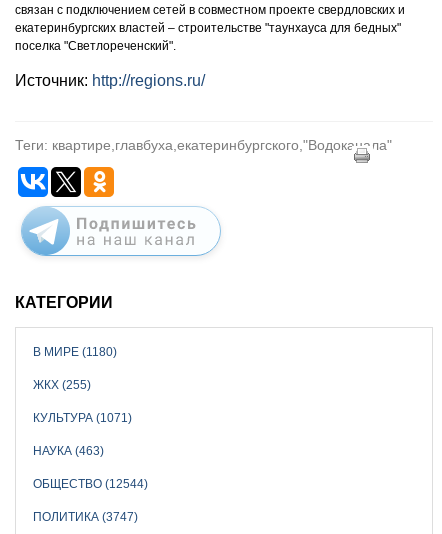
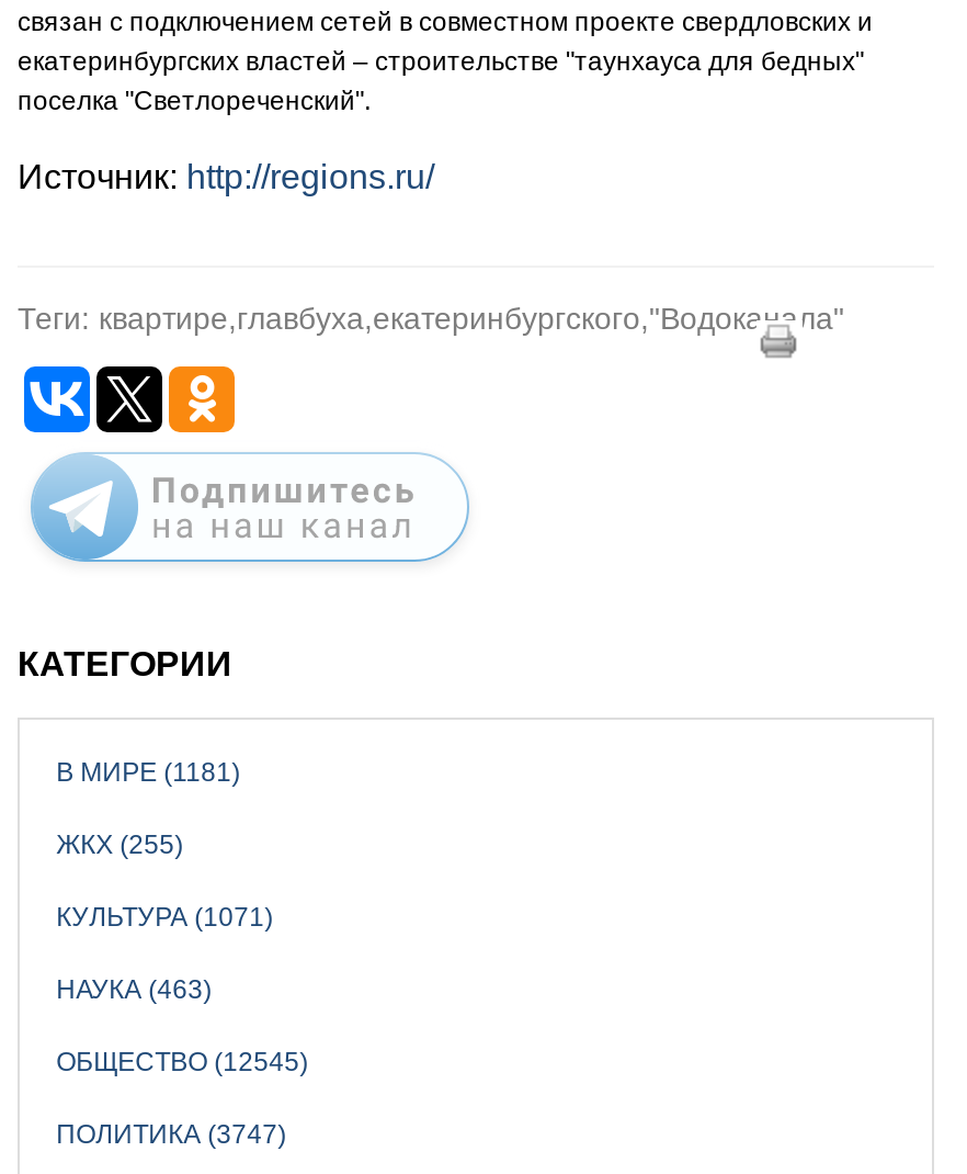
- В МИРЕ (1180)
+ В МИРЕ (1181)

- ОБЩЕСТВО (12544)
+ ОБЩЕСТВО (12545)
